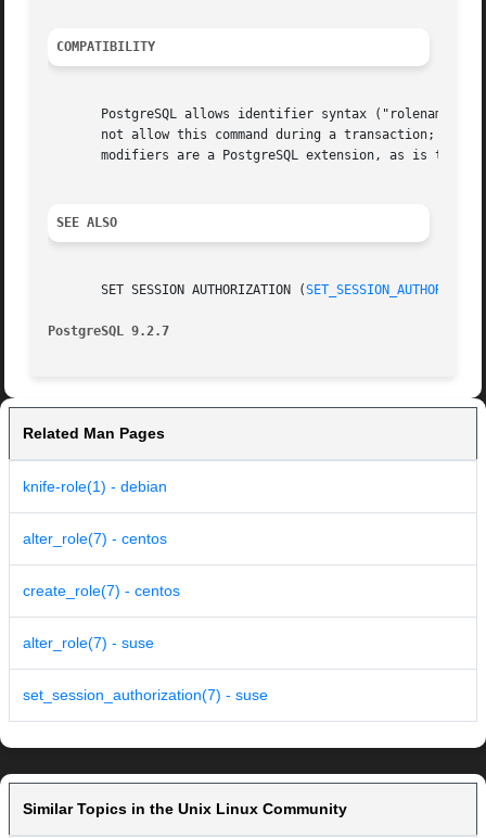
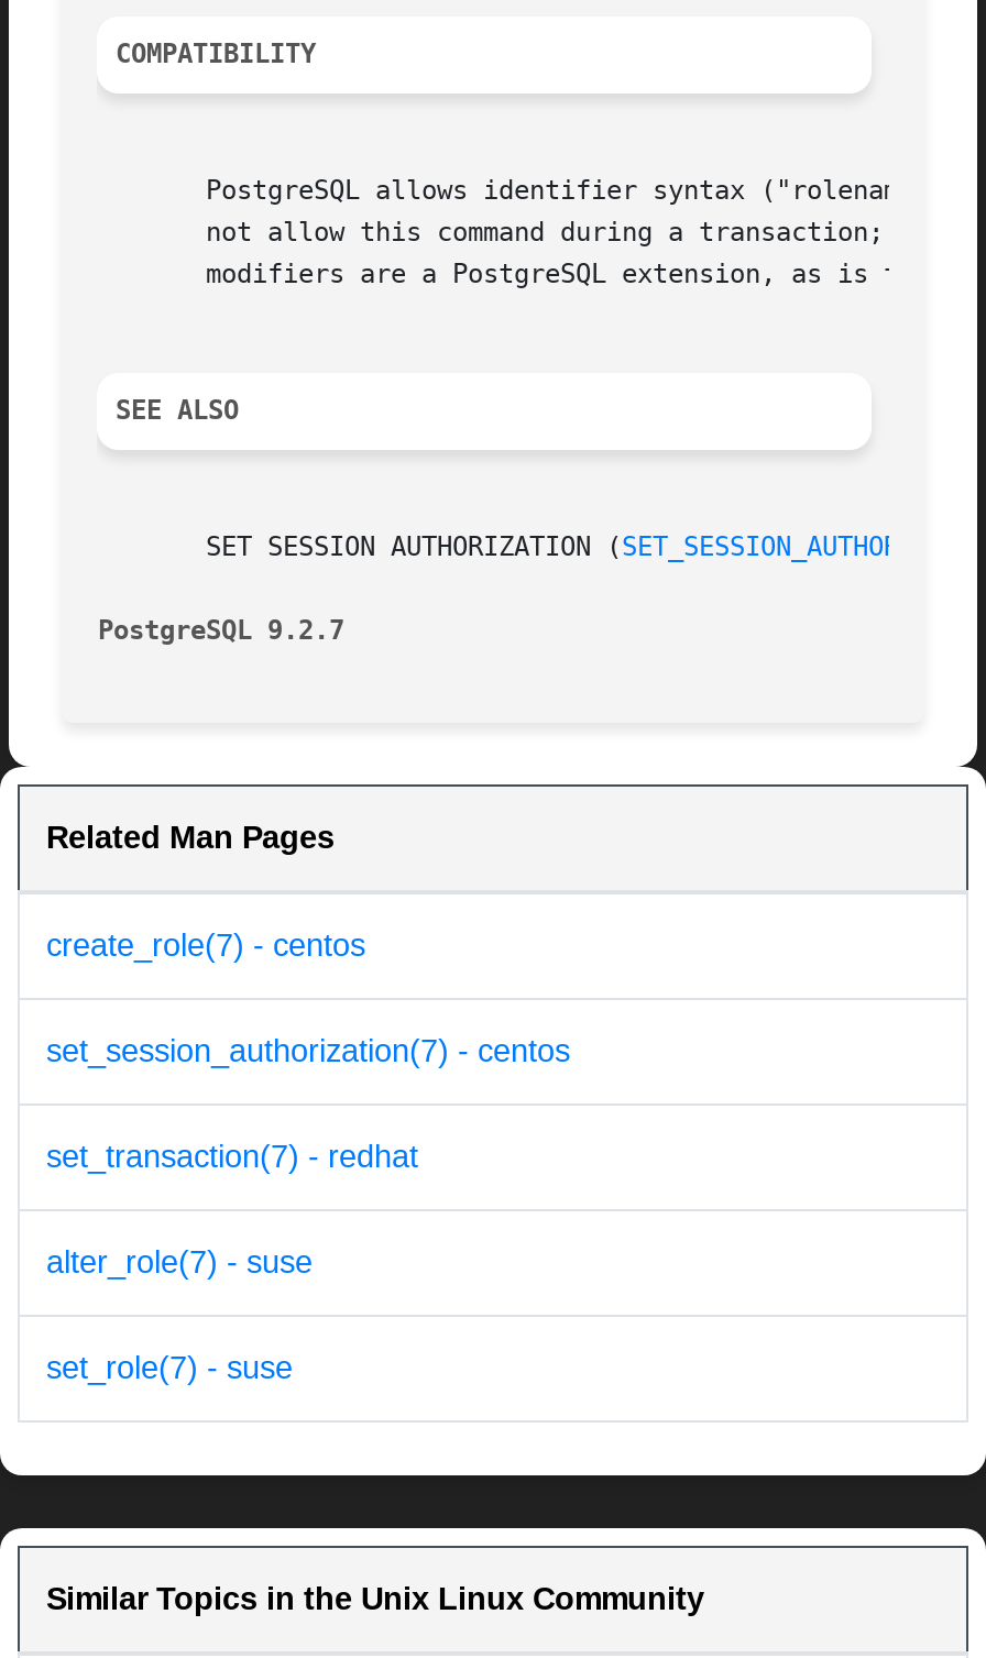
- knife-role(1) - debian
- alter_role(7) - centos

moved up: create_role(7) - centos

+ set_session_authorization(7) - centos
+ set_transaction(7) - redhat

- set_session_authorization(7) - suse
+ set_role(7) - suse
